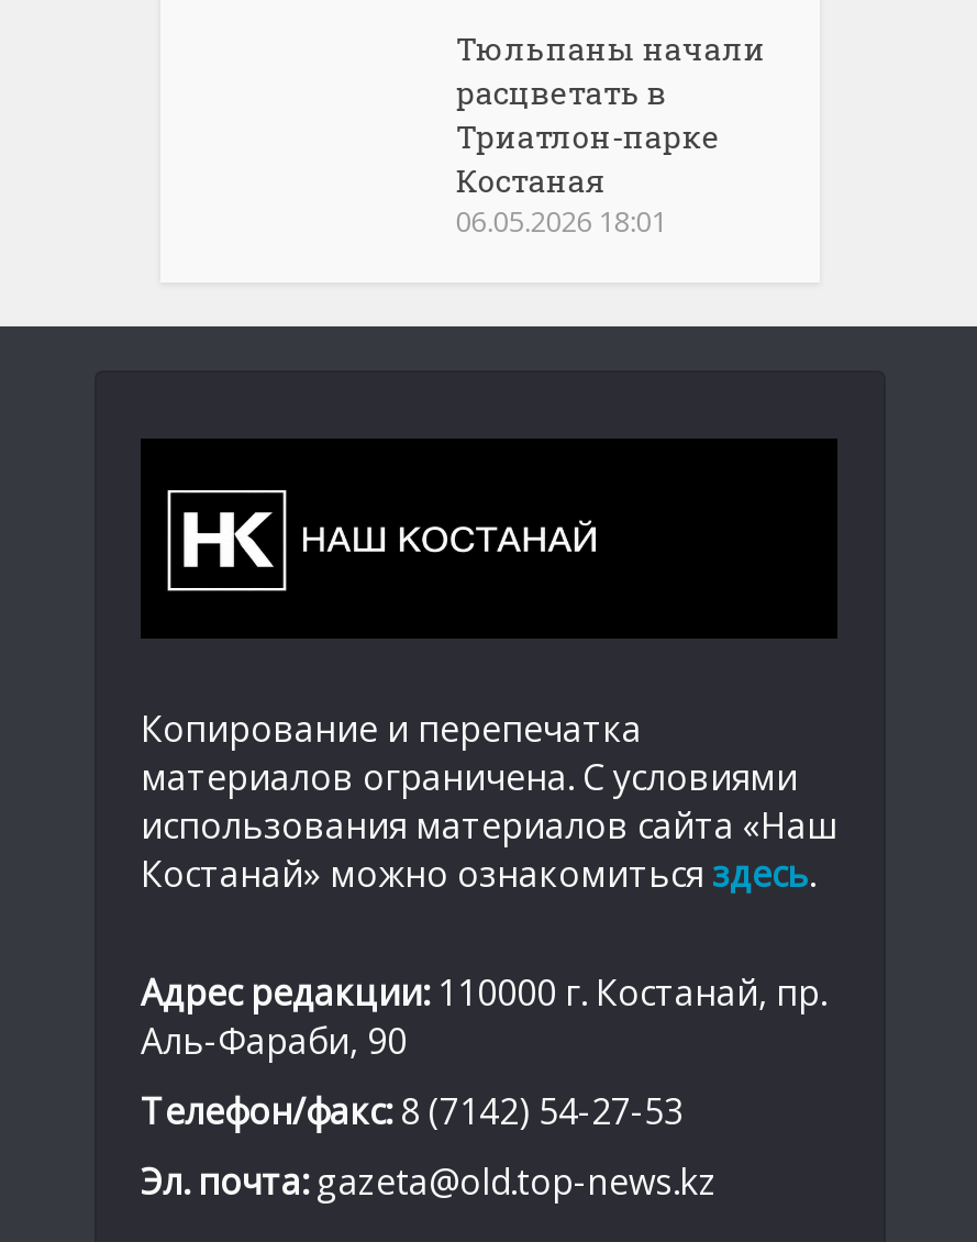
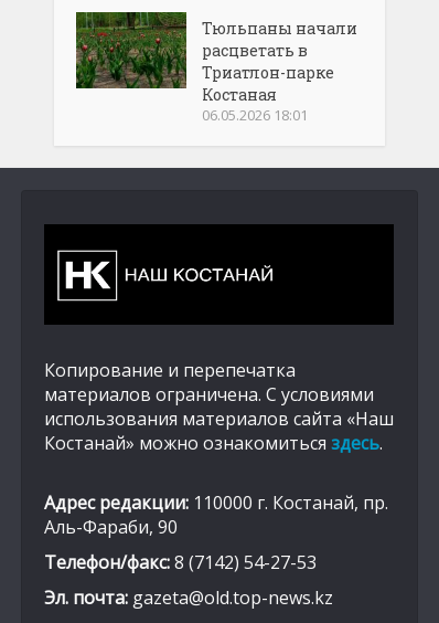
+ [image]
